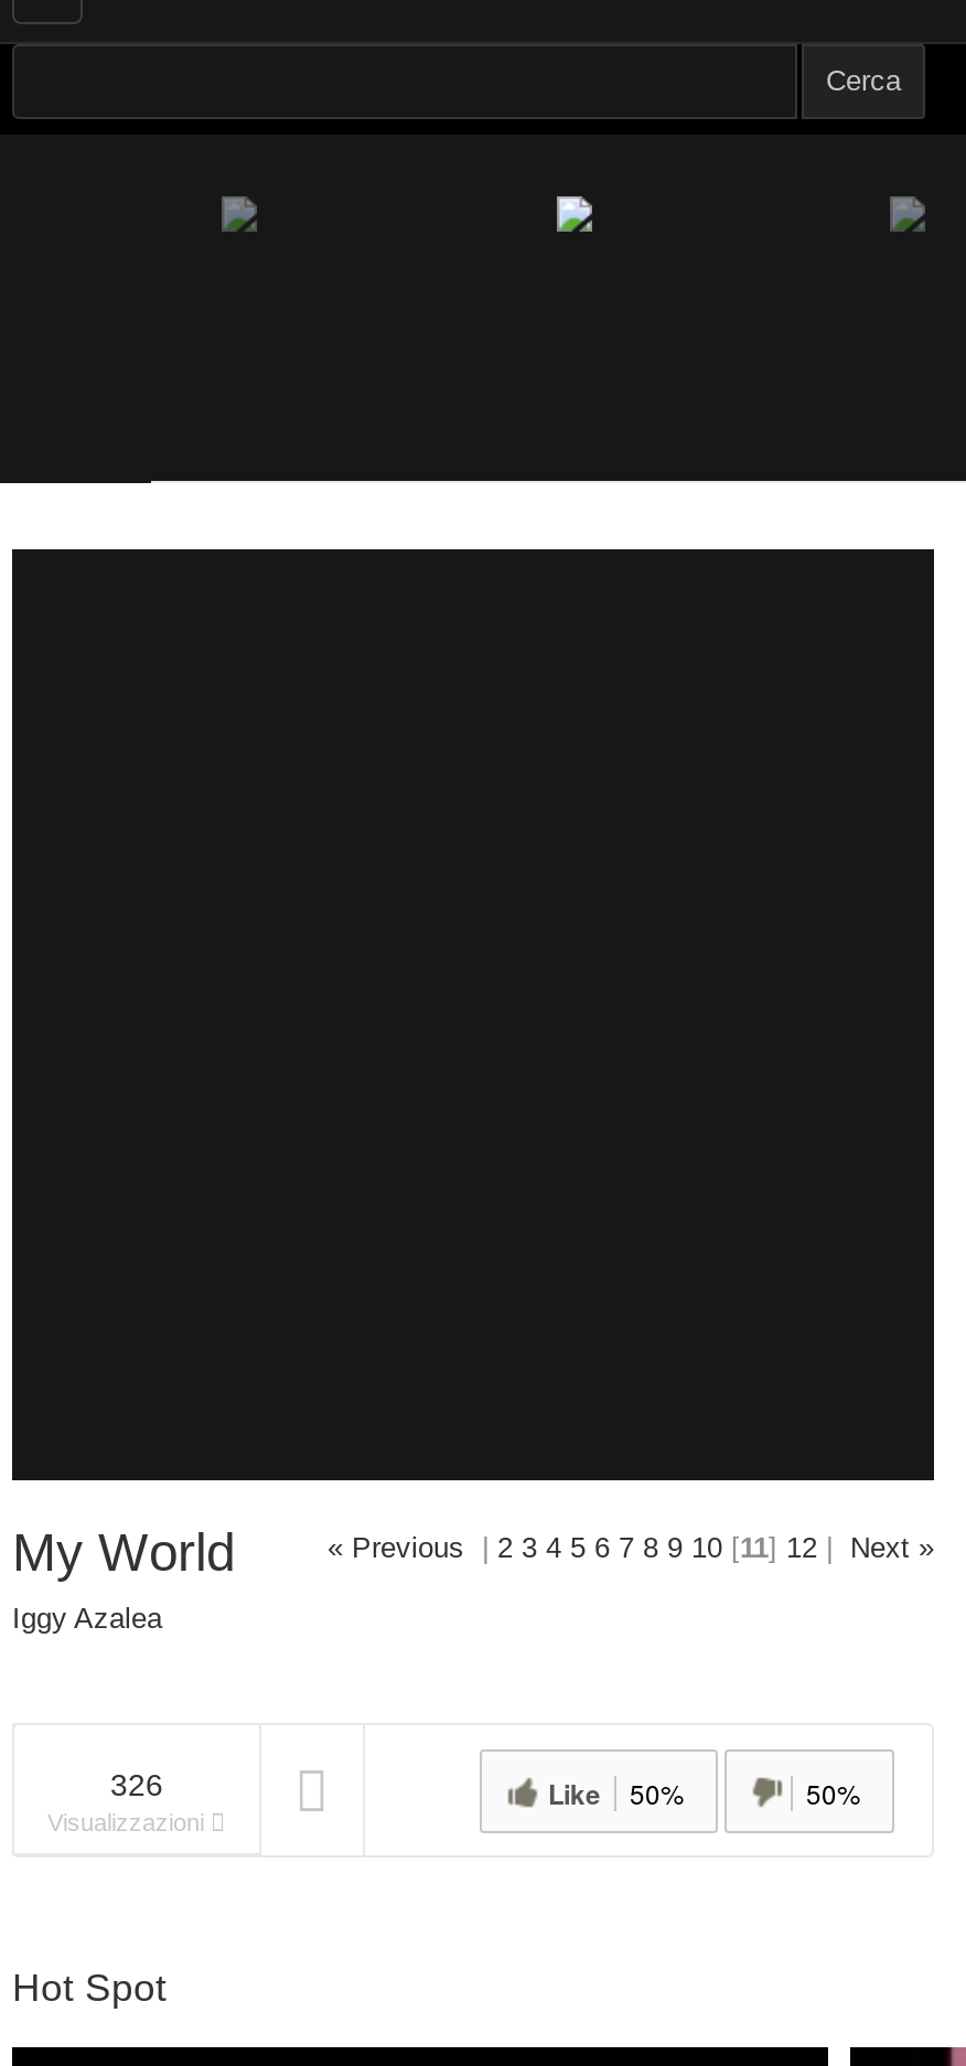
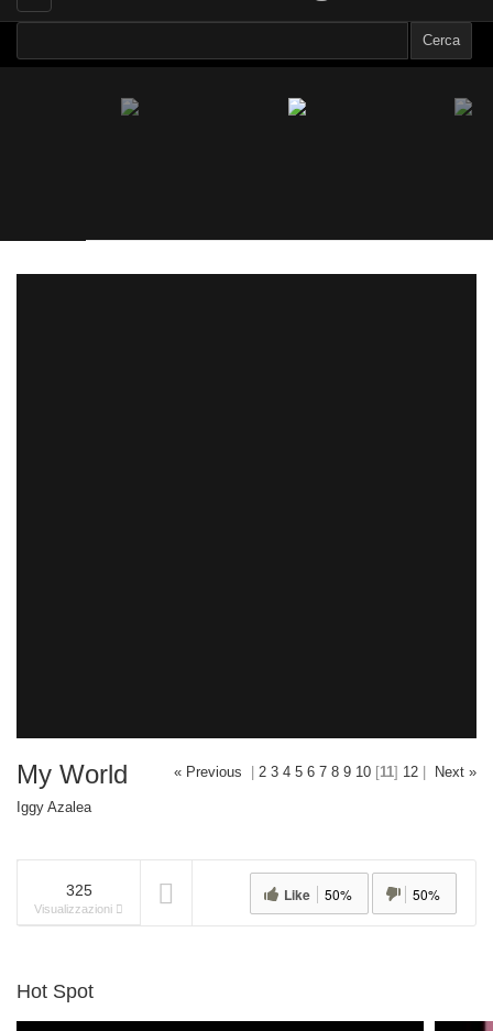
- 326
+ 325
